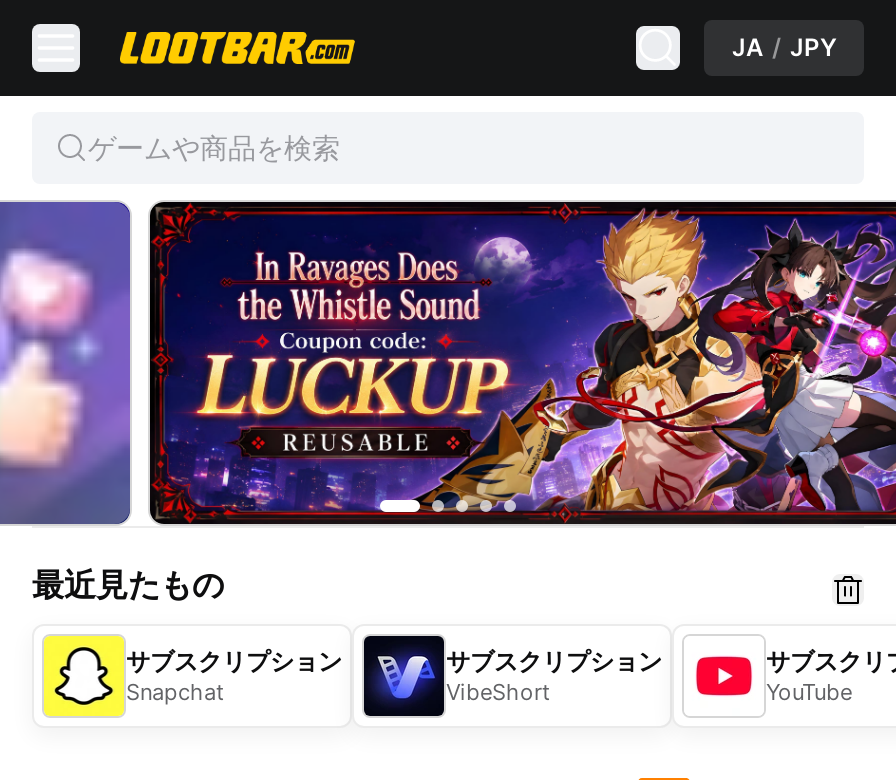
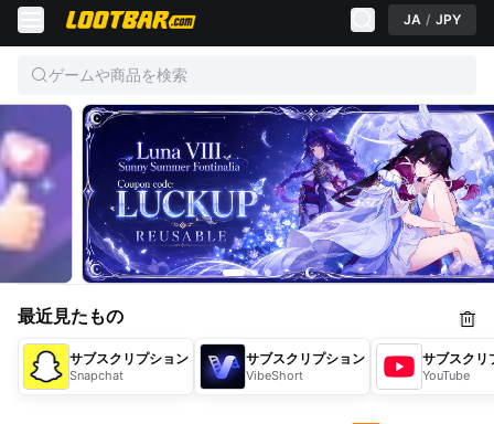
- [image]
+ [image]
